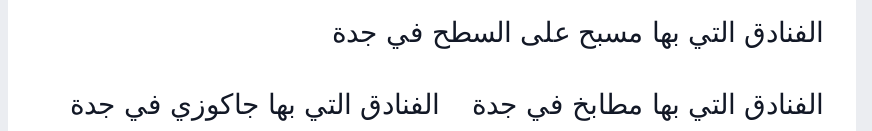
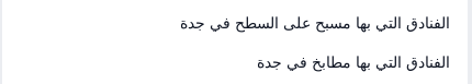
- الفنادق التي بها جاكوزي في جدة
